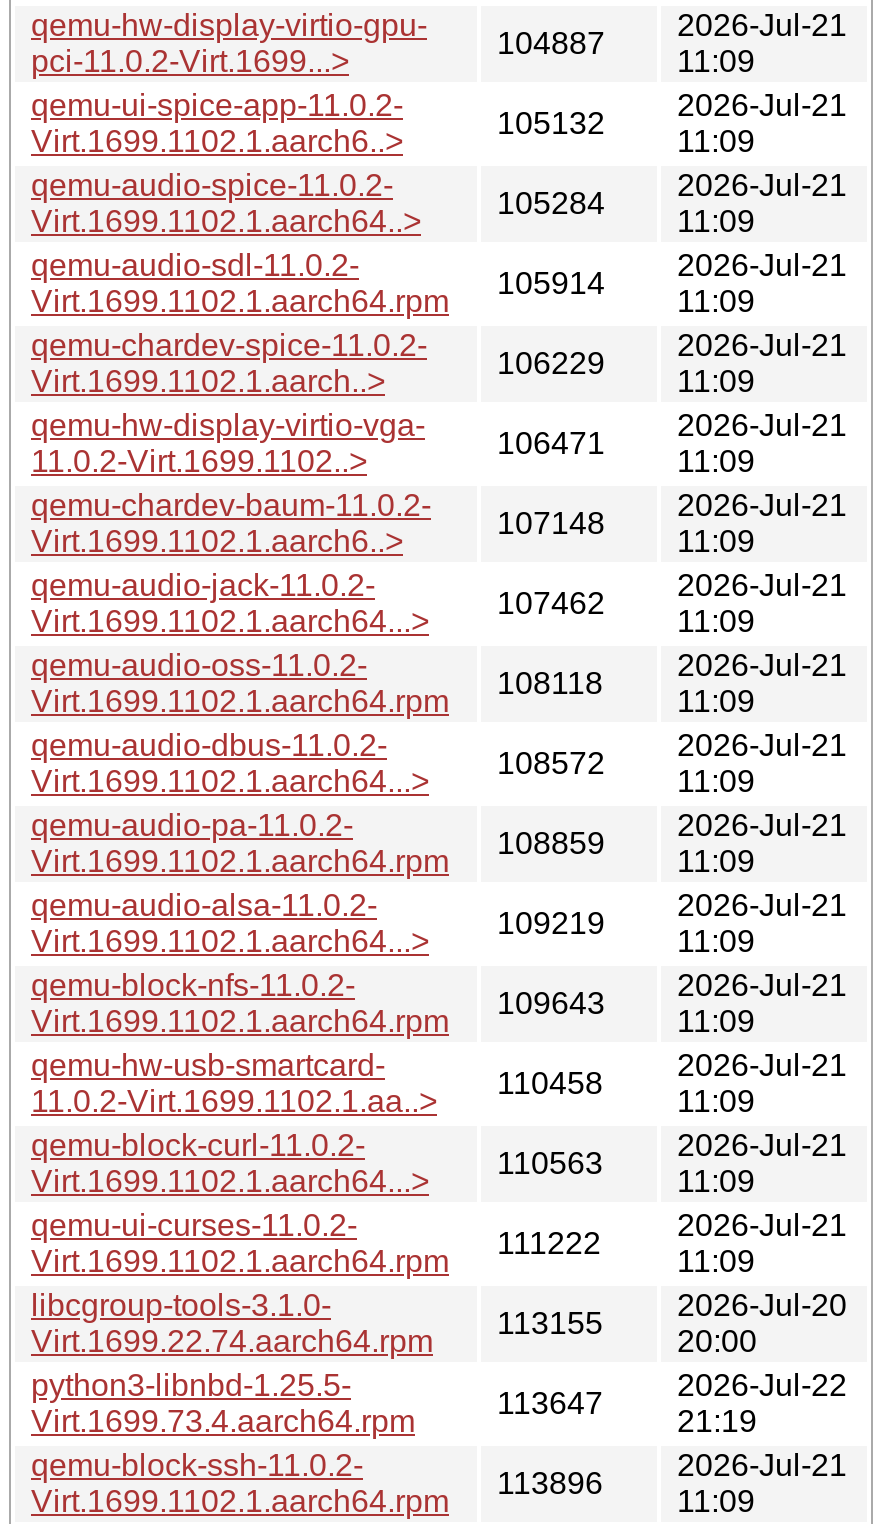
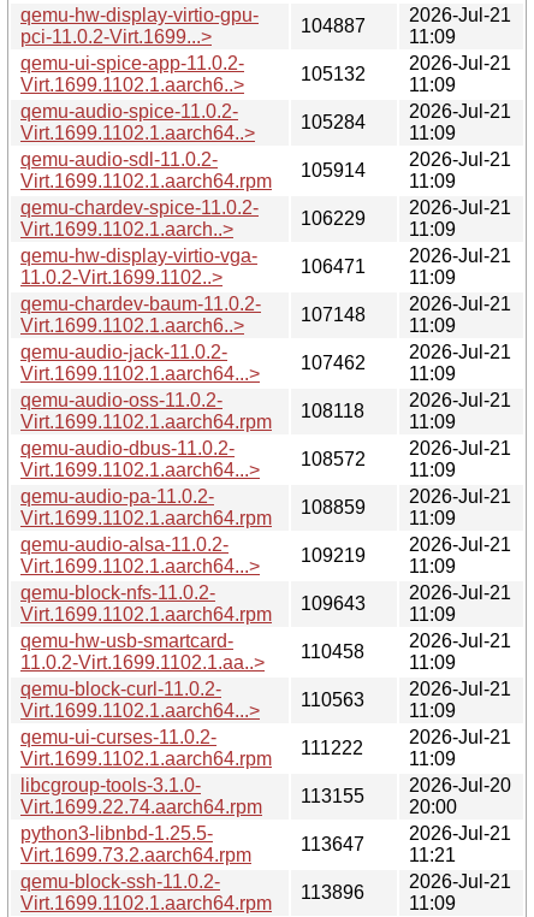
- 2026-Jul-22
- 21:19
+ 2026-Jul-21
+ 11:21

- Virt.1699.73.4.aarch64.rpm
+ Virt.1699.73.2.aarch64.rpm
